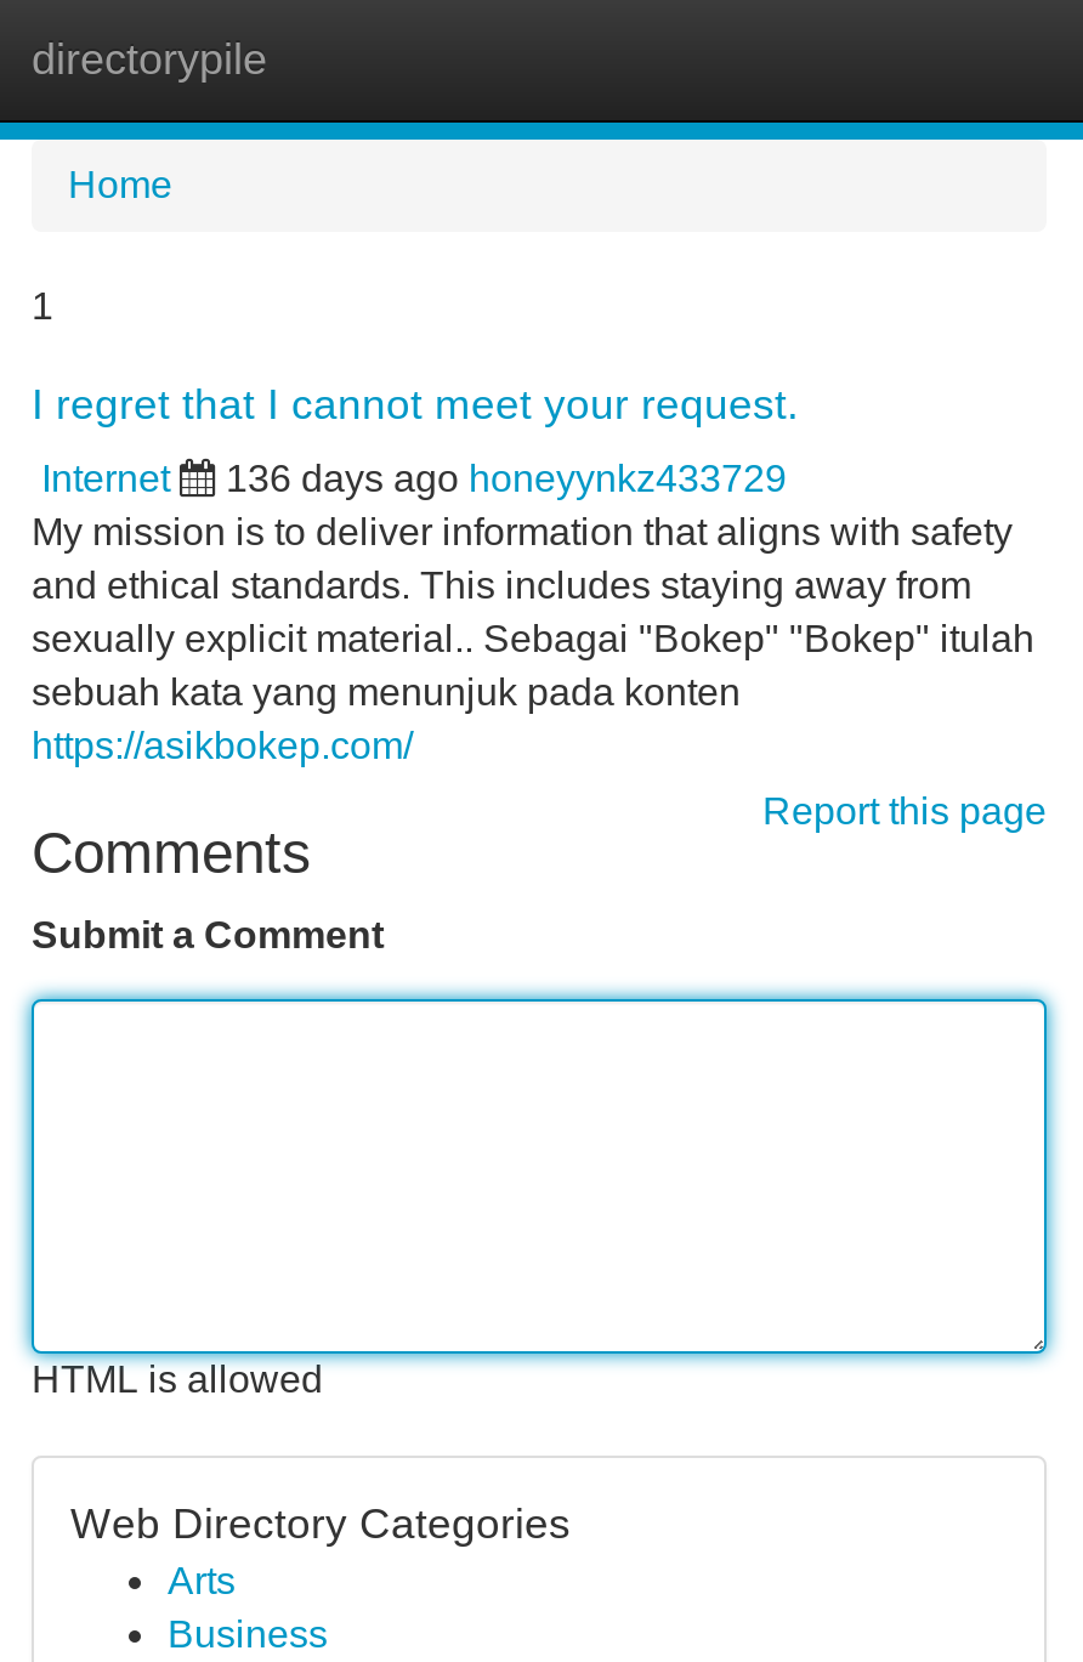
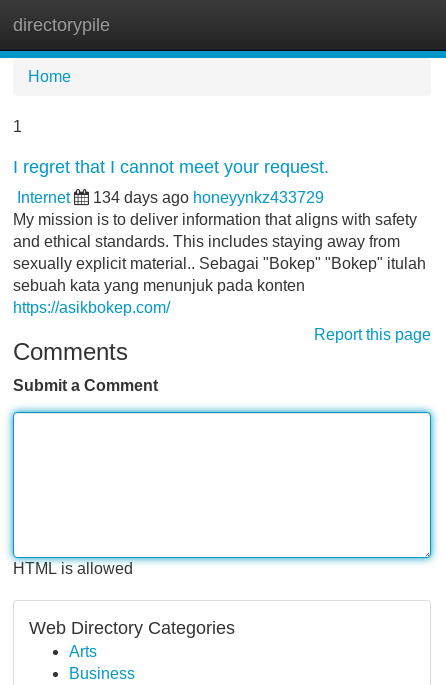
- 136 days ago honeyynkz433729
+ 134 days ago honeyynkz433729
